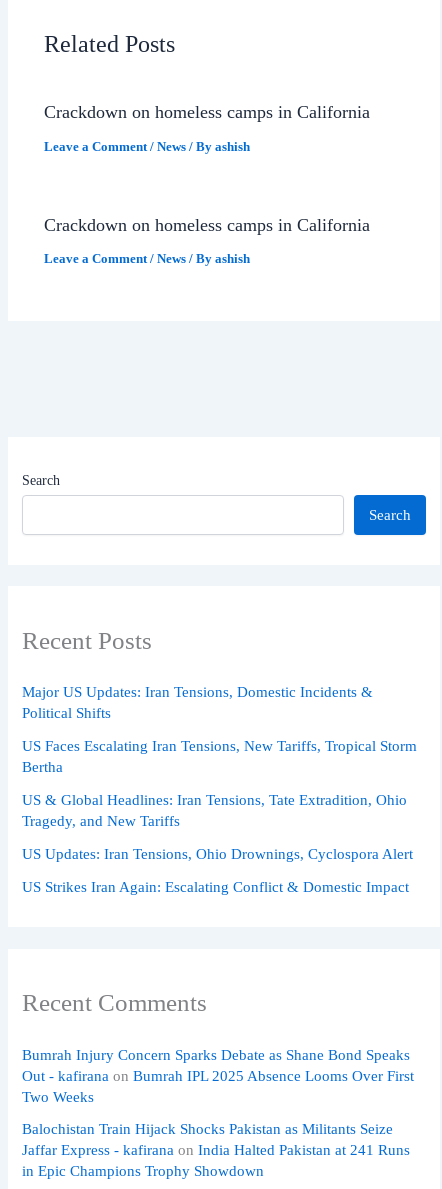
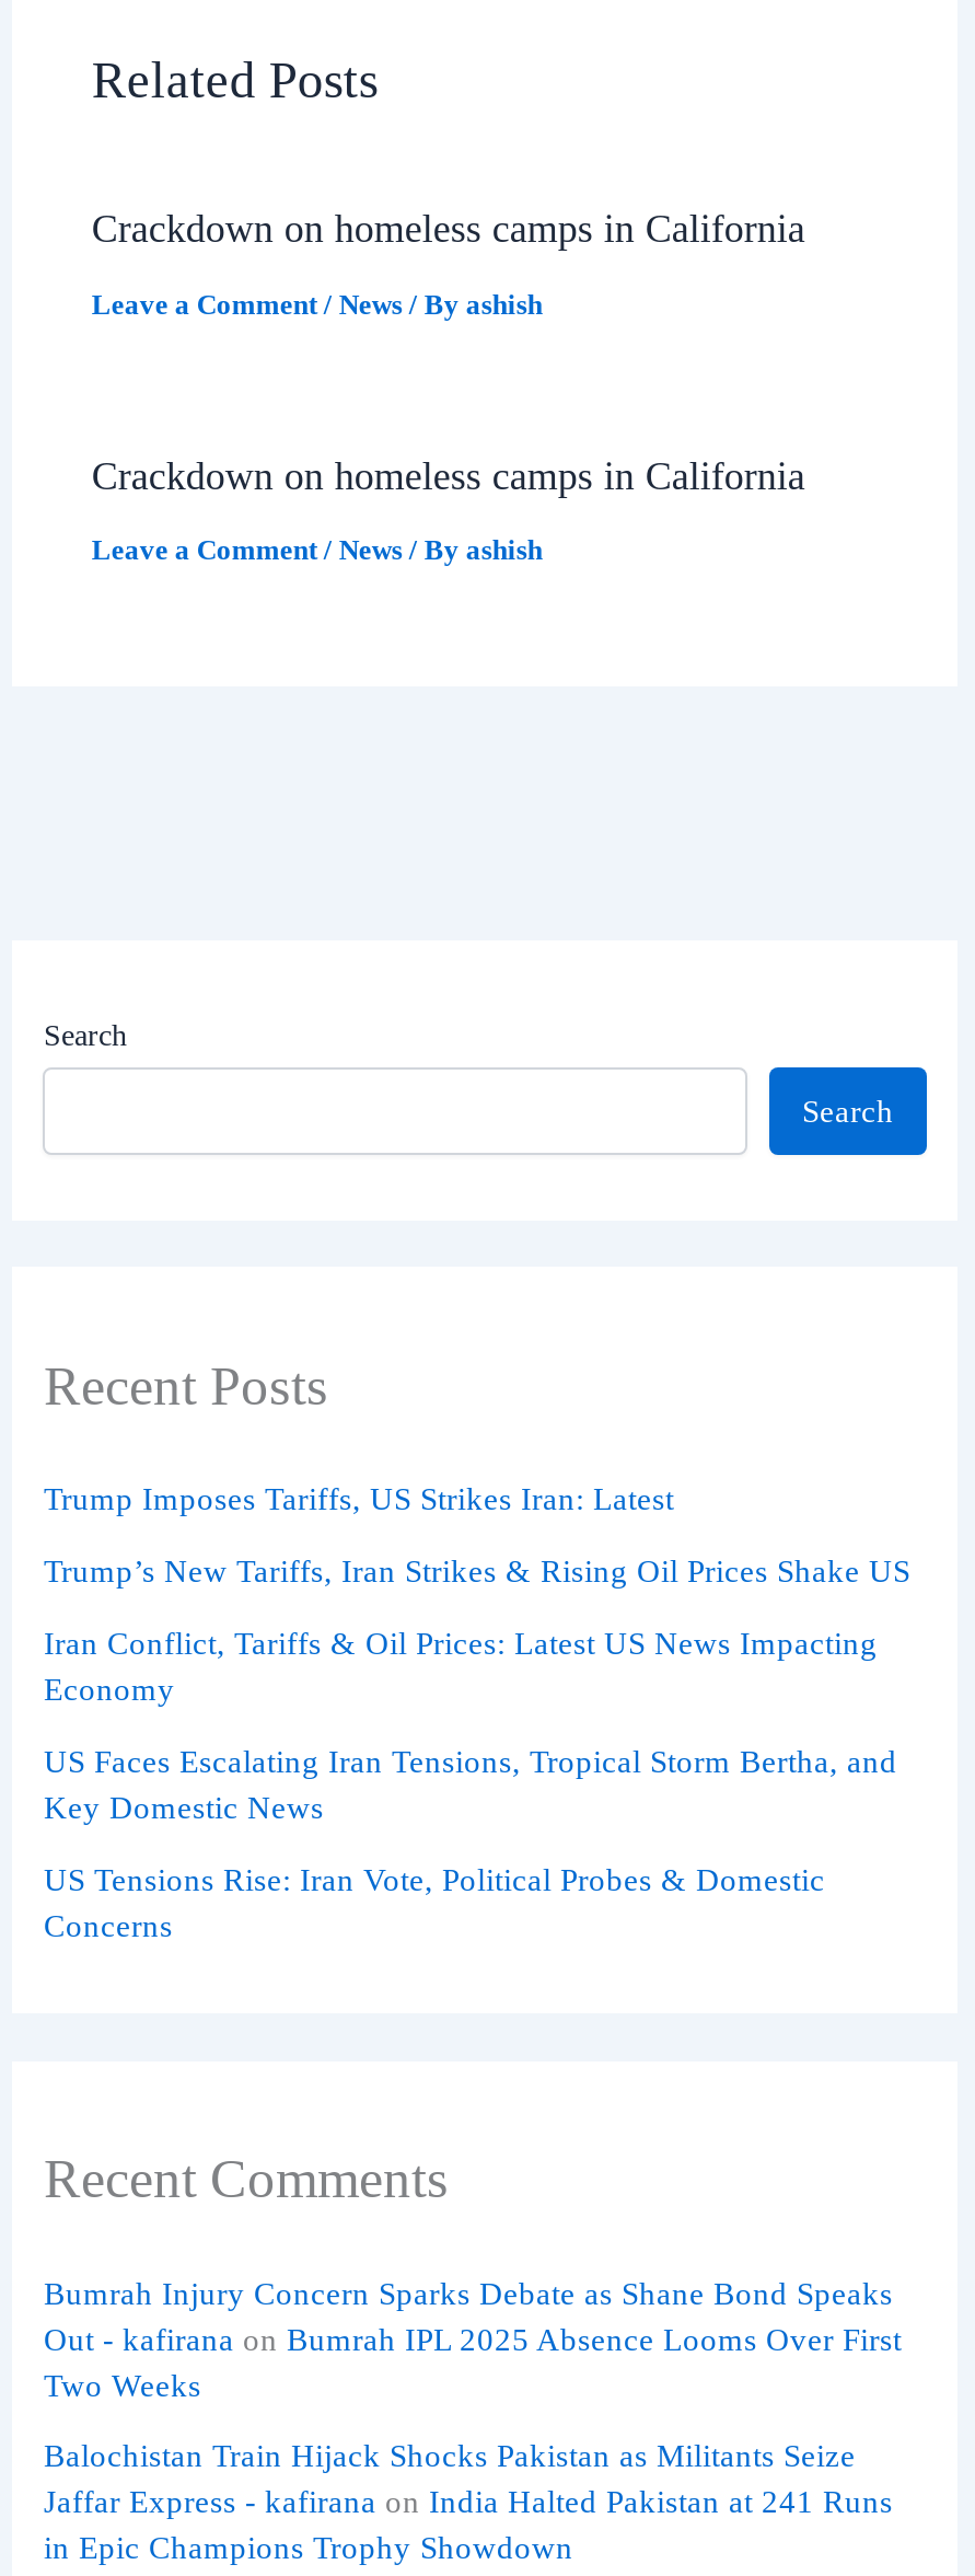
- Major US Updates: Iran Tensions, Domestic Incidents &
- Political Shifts
+ Trump Imposes Tariffs, US Strikes Iran: Latest

- US Faces Escalating Iran Tensions, New Tariffs, Tropical Storm
- Bertha
+ Trump’s New Tariffs, Iran Strikes & Rising Oil Prices Shake US

- US & Global Headlines: Iran Tensions, Tate Extradition, Ohio
- Tragedy, and New Tariffs
+ Iran Conflict, Tariffs & Oil Prices: Latest US News Impacting
+ Economy

- US Updates: Iran Tensions, Ohio Drownings, Cyclospora Alert
+ US Faces Escalating Iran Tensions, Tropical Storm Bertha, and
+ Key Domestic News

- US Strikes Iran Again: Escalating Conflict & Domestic Impact
+ US Tensions Rise: Iran Vote, Political Probes & Domestic
+ Concerns
